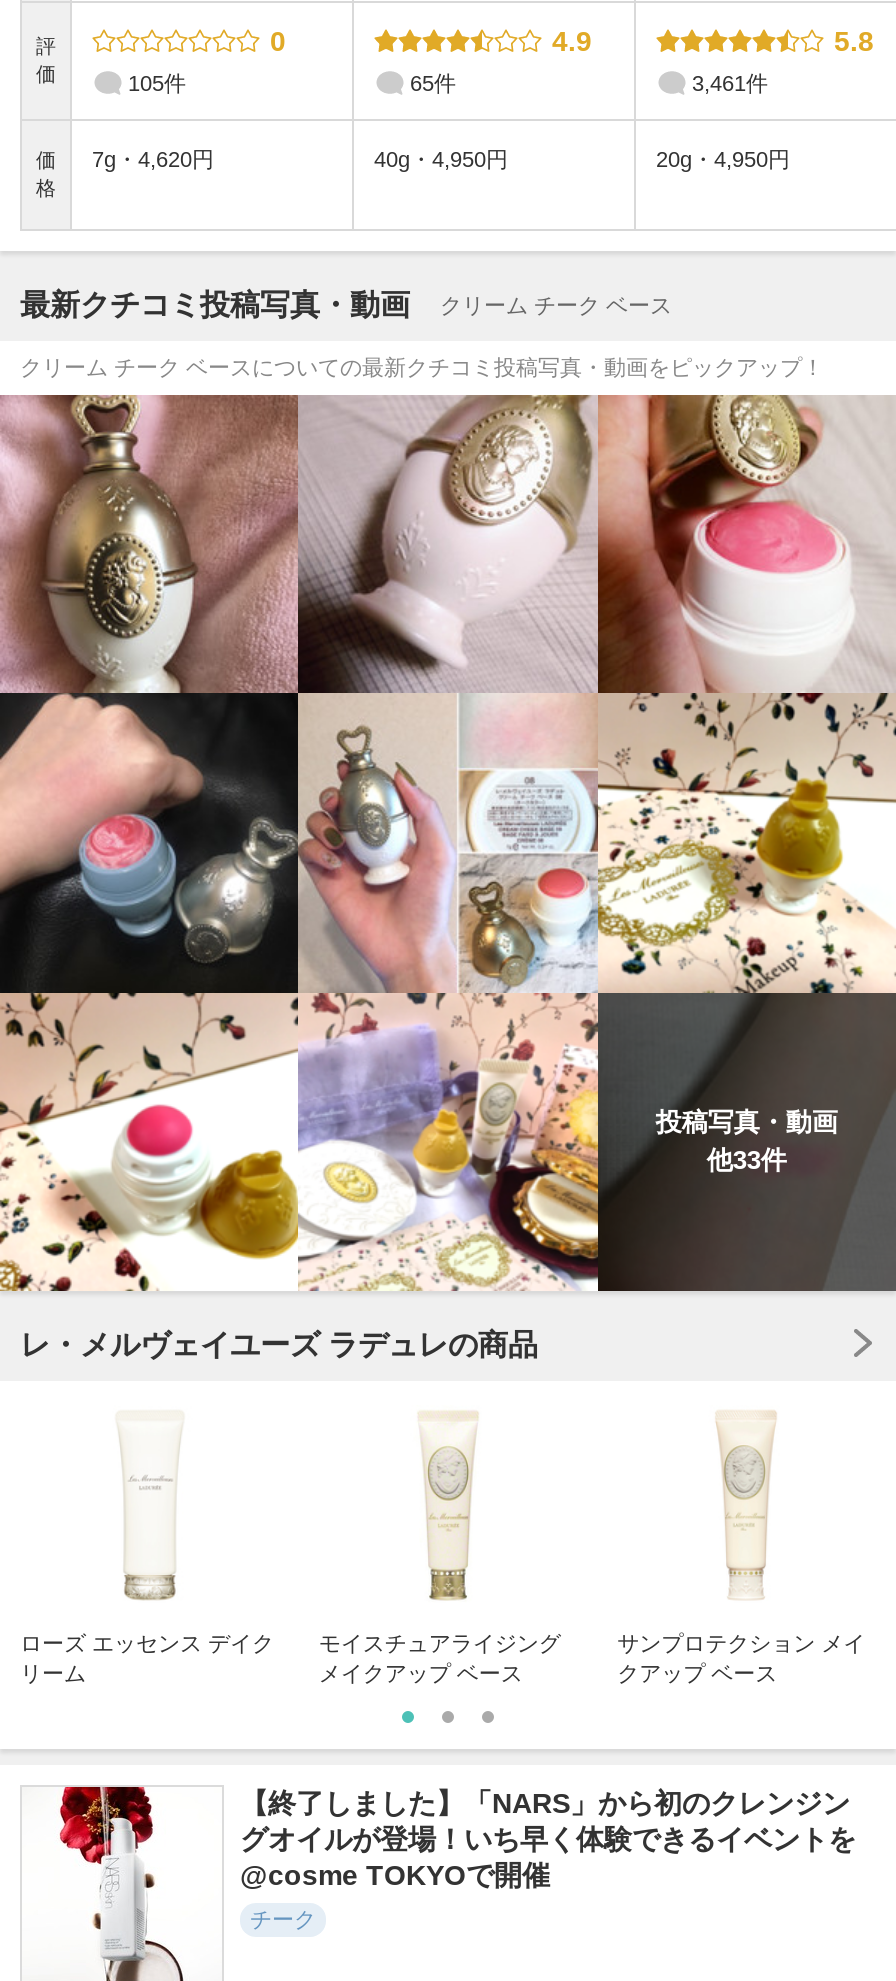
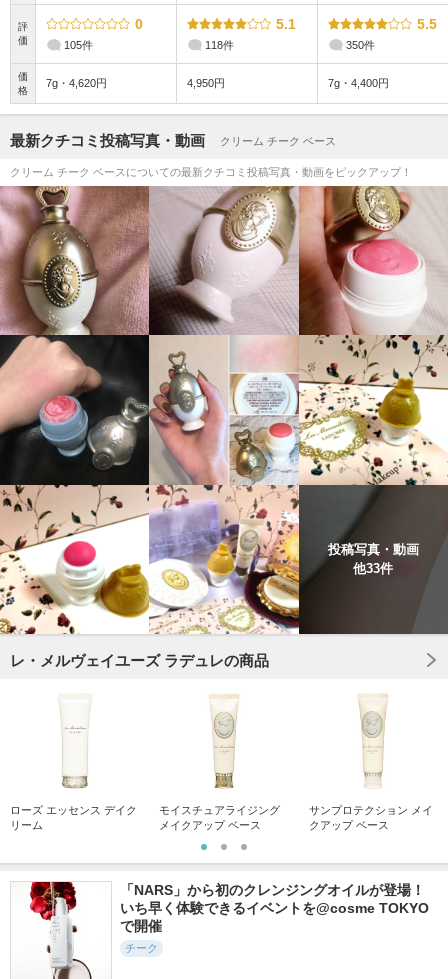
- 4.9
+ 5.1

- 5.8
+ 5.5

- 65件
+ 118件

- 3,461件
+ 350件

- 40g・4,950円
- 20g・4,950円
+ 4,950円
+ 7g・4,400円

- 【終了しました】「NARS」から初のクレンジン
- グオイルが登場！いち早く体験できるイベントを
- @cosme TOKYOで開催
+ 「NARS」から初のクレンジングオイルが登場！
+ いち早く体験できるイベントを@cosme TOKYO
+ で開催
